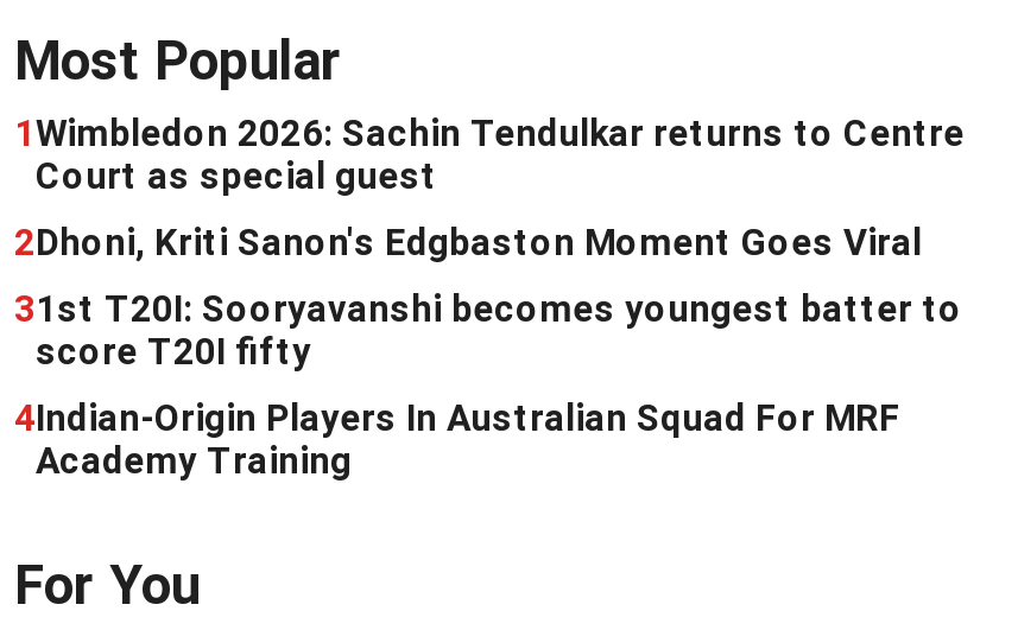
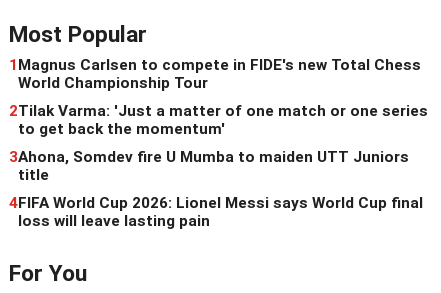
- 1Wimbledon 2026: Sachin Tendulkar returns to Centre
- Court as special guest
+ 1Magnus Carlsen to compete in FIDE's new Total Chess
+ World Championship Tour

- 2Dhoni, Kriti Sanon's Edgbaston Moment Goes Viral
+ 2Tilak Varma: 'Just a matter of one match or one series
+ to get back the momentum'

- 31st T20I: Sooryavanshi becomes youngest batter to
- score T20I fifty
+ 3Ahona, Somdev fire U Mumba to maiden UTT Juniors
+ title

- 4Indian-Origin Players In Australian Squad For MRF
- Academy Training
+ 4FIFA World Cup 2026: Lionel Messi says World Cup final
+ loss will leave lasting pain
